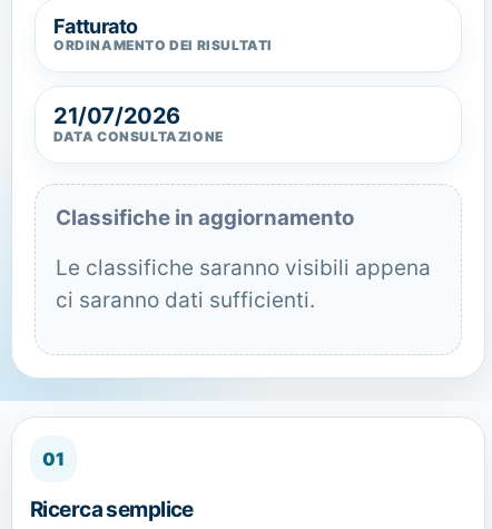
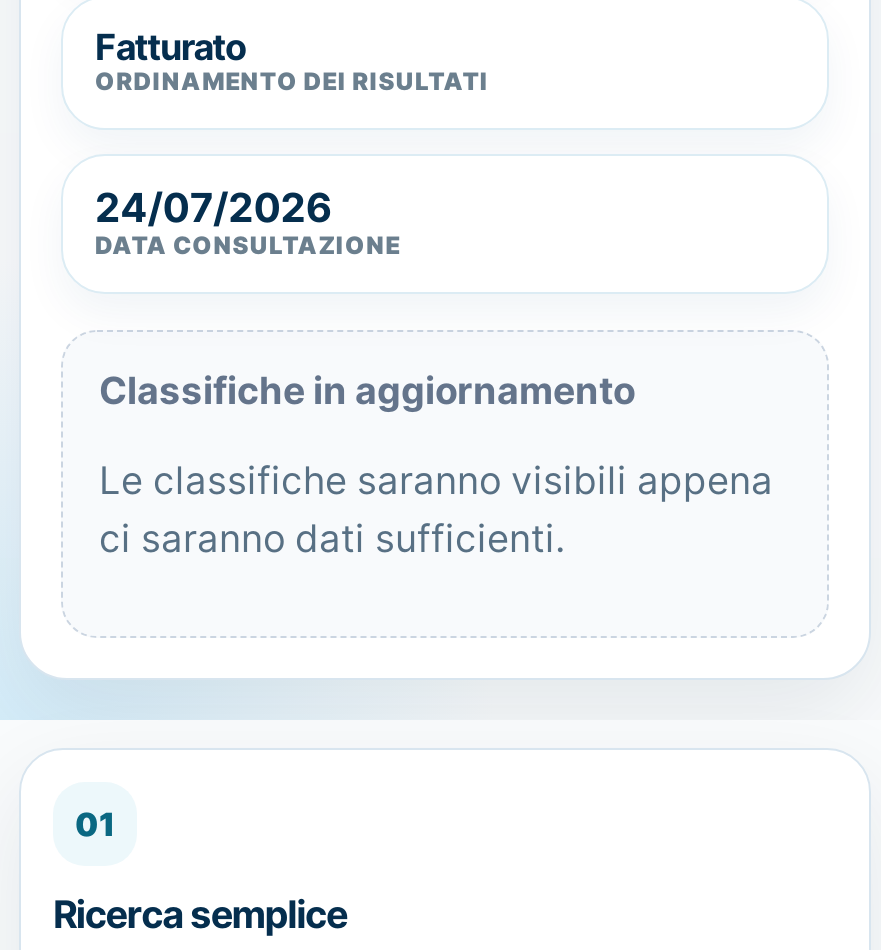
- 21/07/2026
+ 24/07/2026
